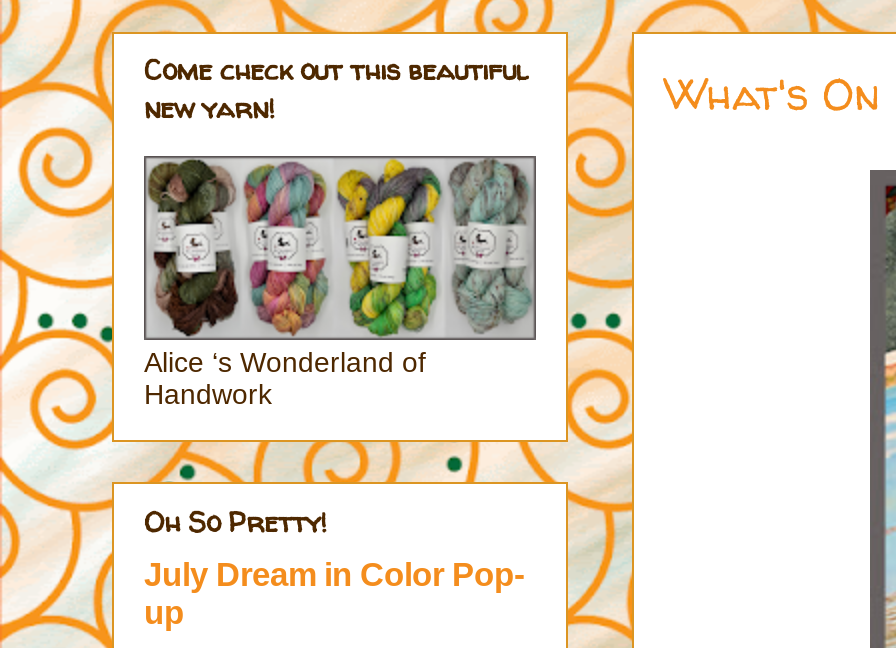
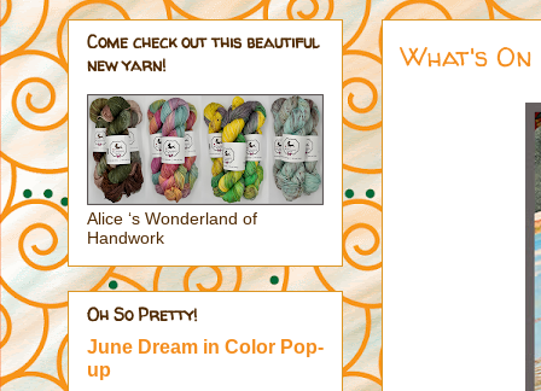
- July Dream in Color Pop-
+ June Dream in Color Pop-
